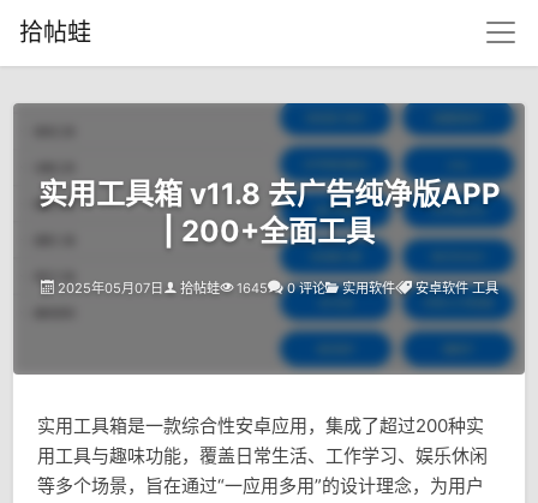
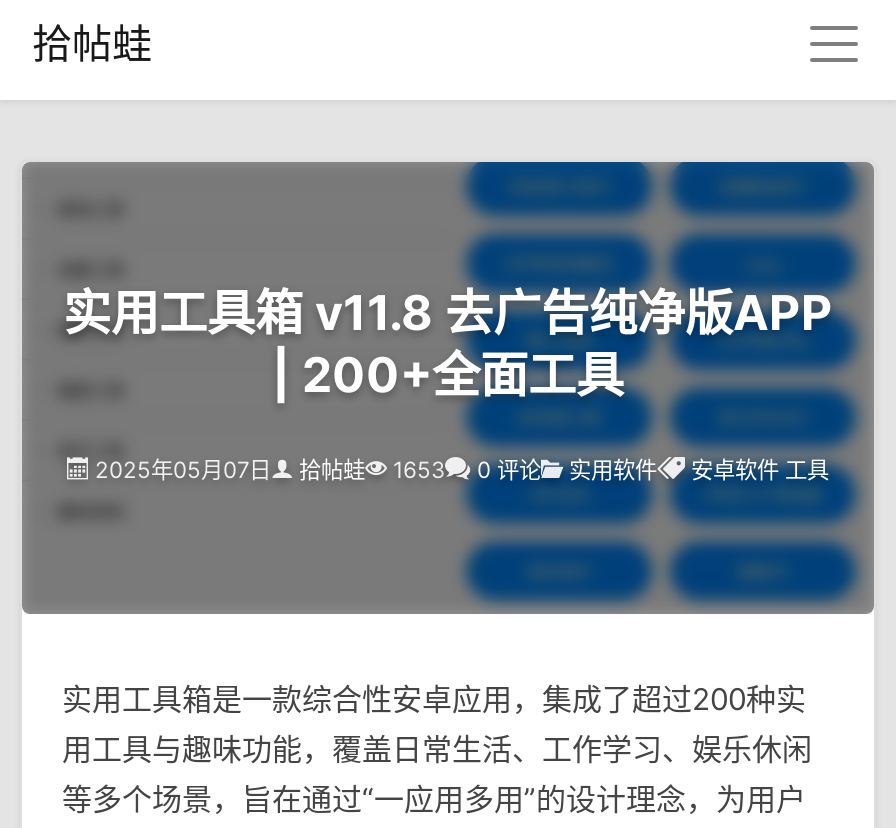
- 2025年05月07日 拾帖蛙 1645 0 评论 实用软件 安卓软件 工具
+ 2025年05月07日 拾帖蛙 1653 0 评论 实用软件 安卓软件 工具
